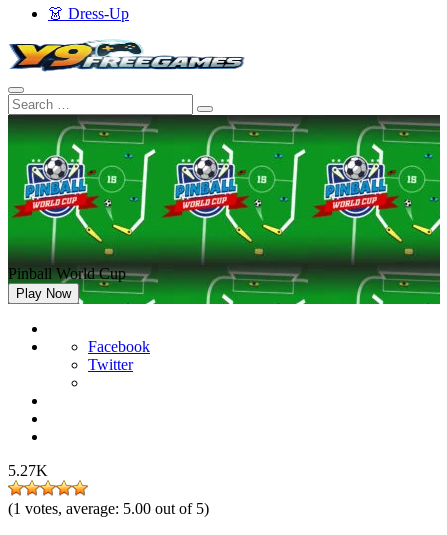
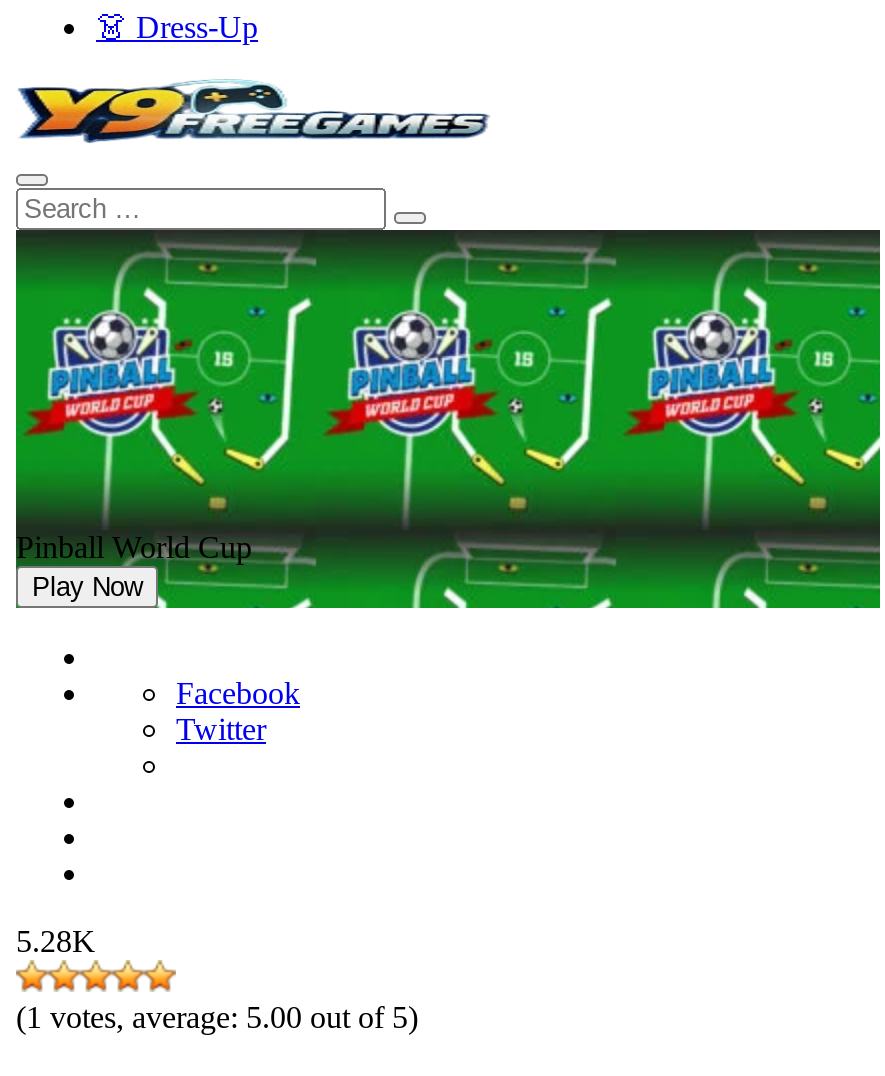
- 5.27K
+ 5.28K
